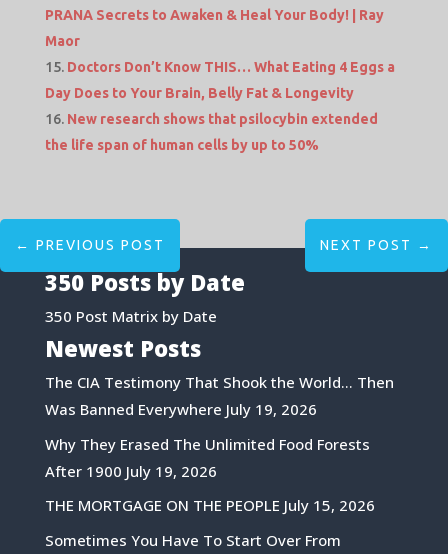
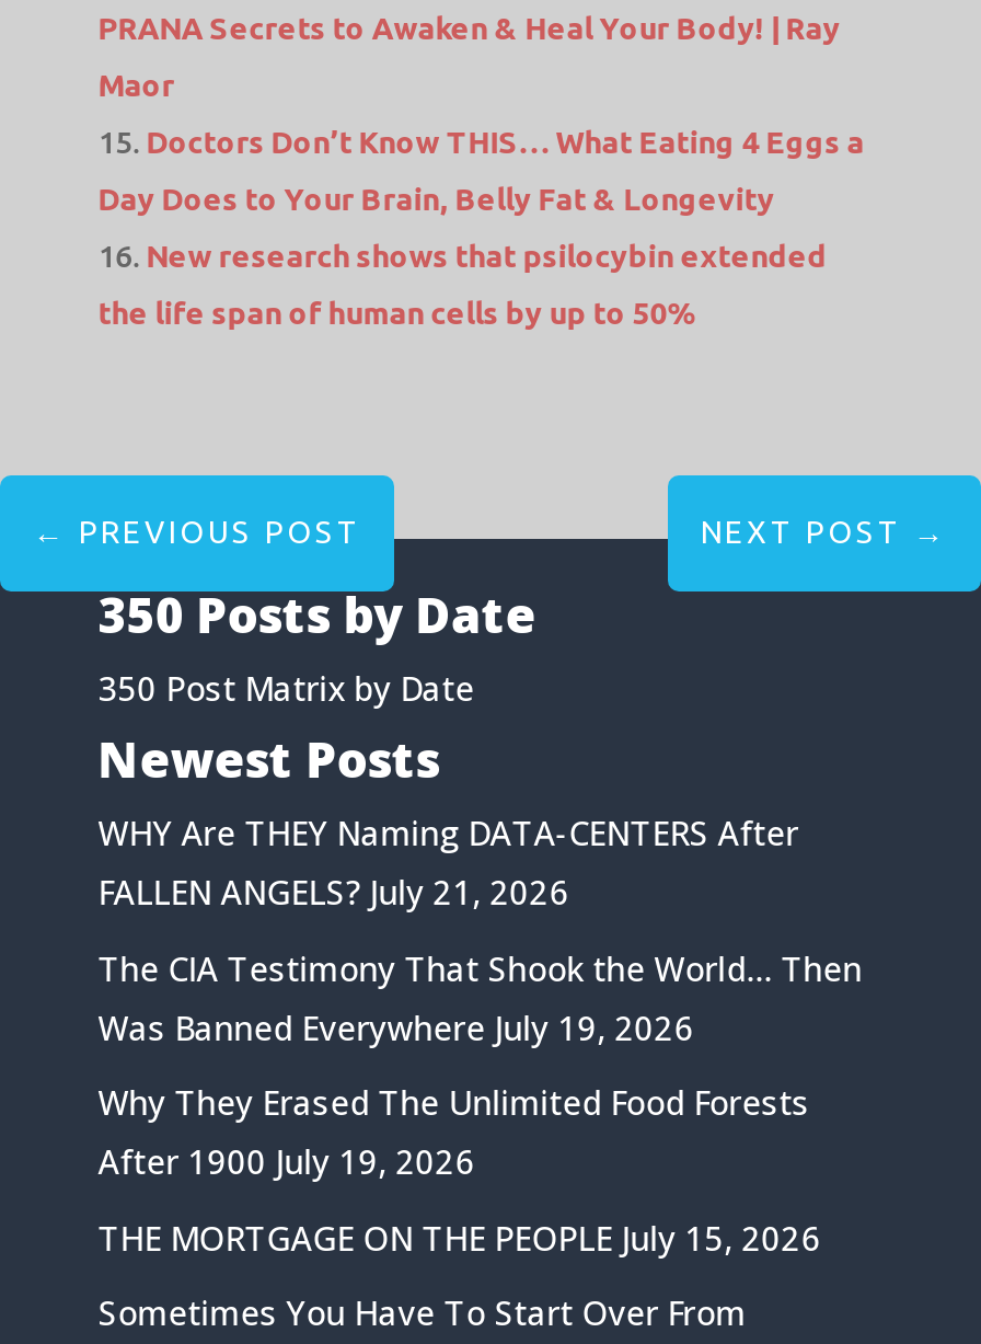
+ WHY Are THEY Naming DATA-CENTERS After
+ FALLEN ANGELS? July 21, 2026
